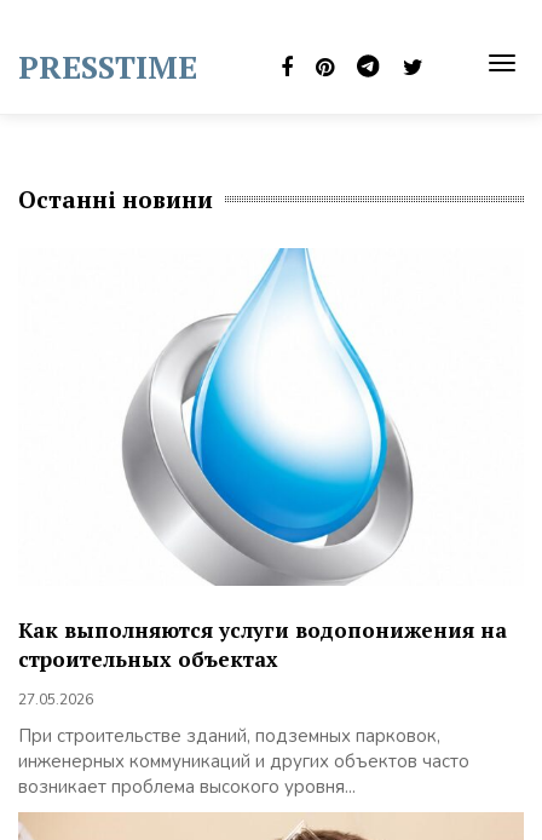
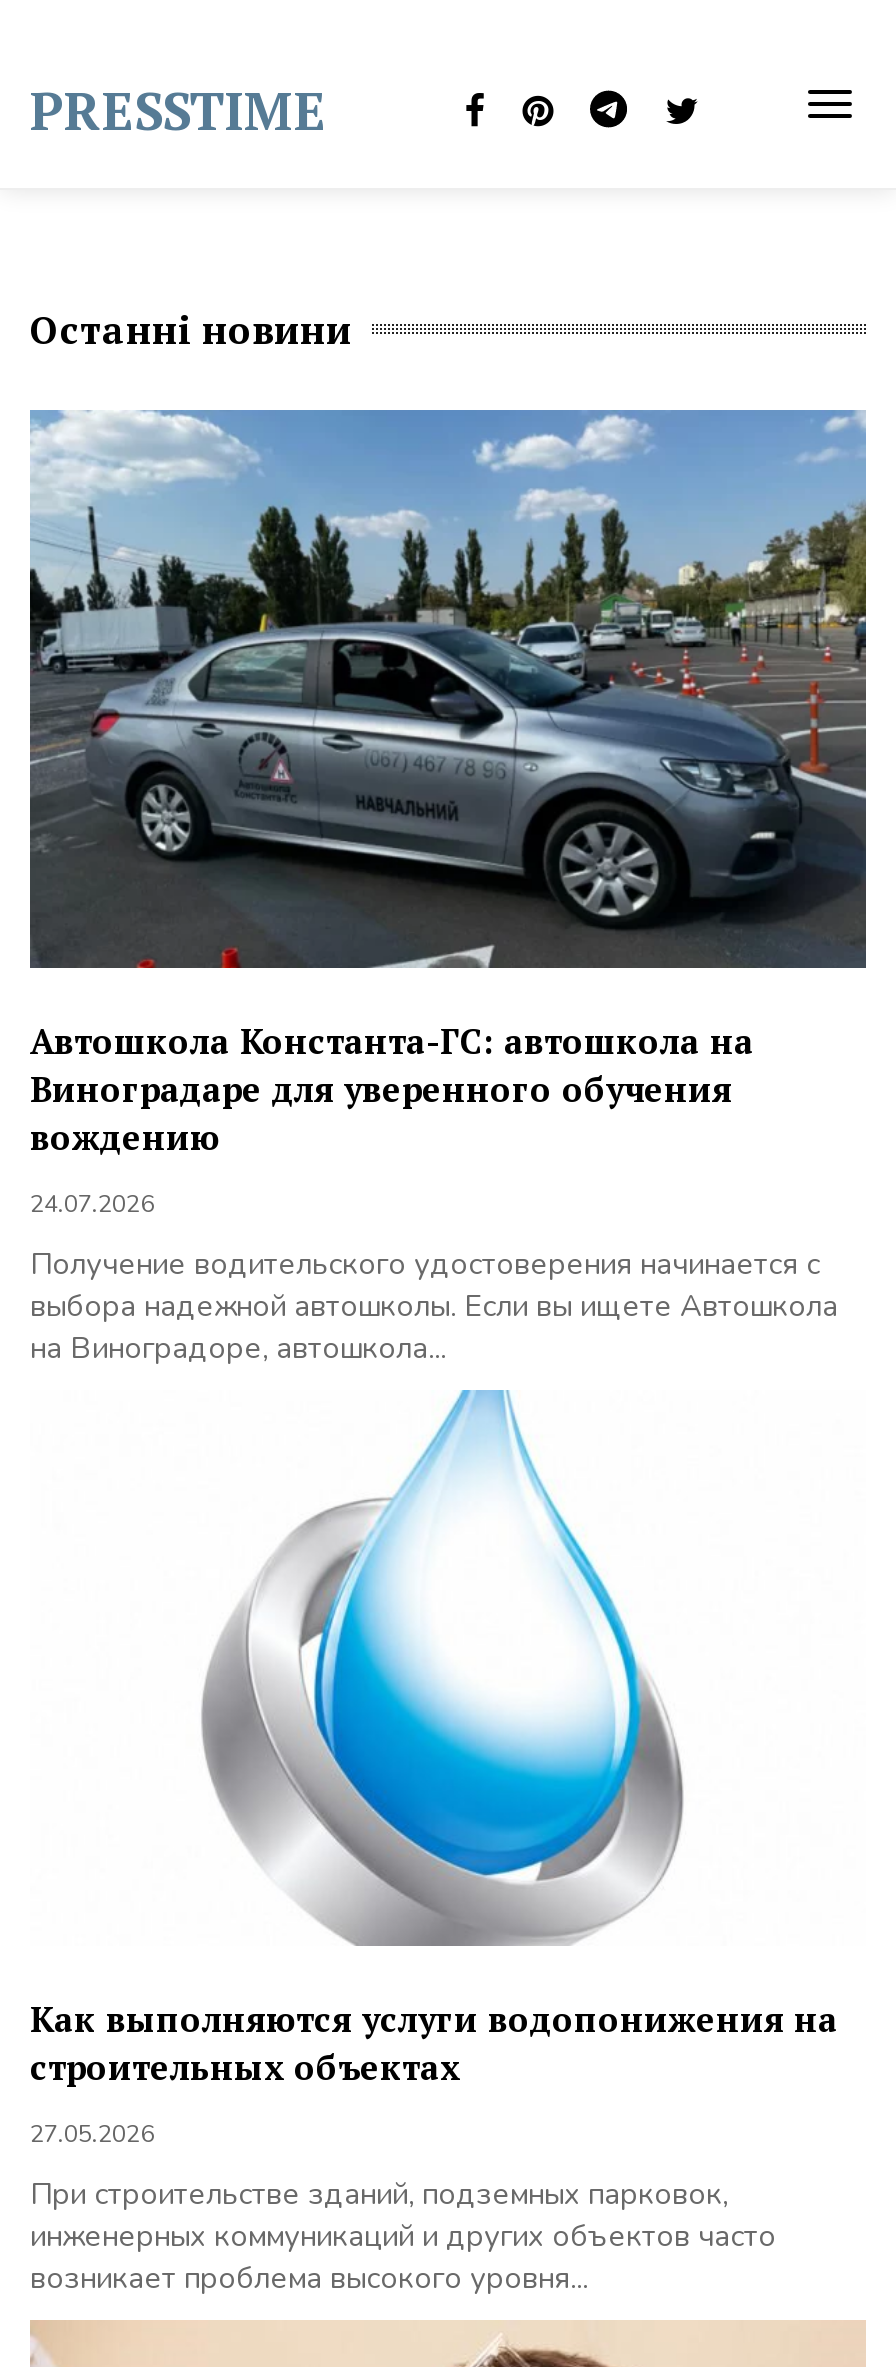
+ [image]
+ Автошкола Константа-ГС: автошкола на
+ Виноградаре для уверенного обучения
+ вождению
+ 24.07.2026
+ Получение водительского удостоверения начинается с
+ выбора надежной автошколы. Если вы ищете Автошкола
+ на Виноградоре, автошкола...
